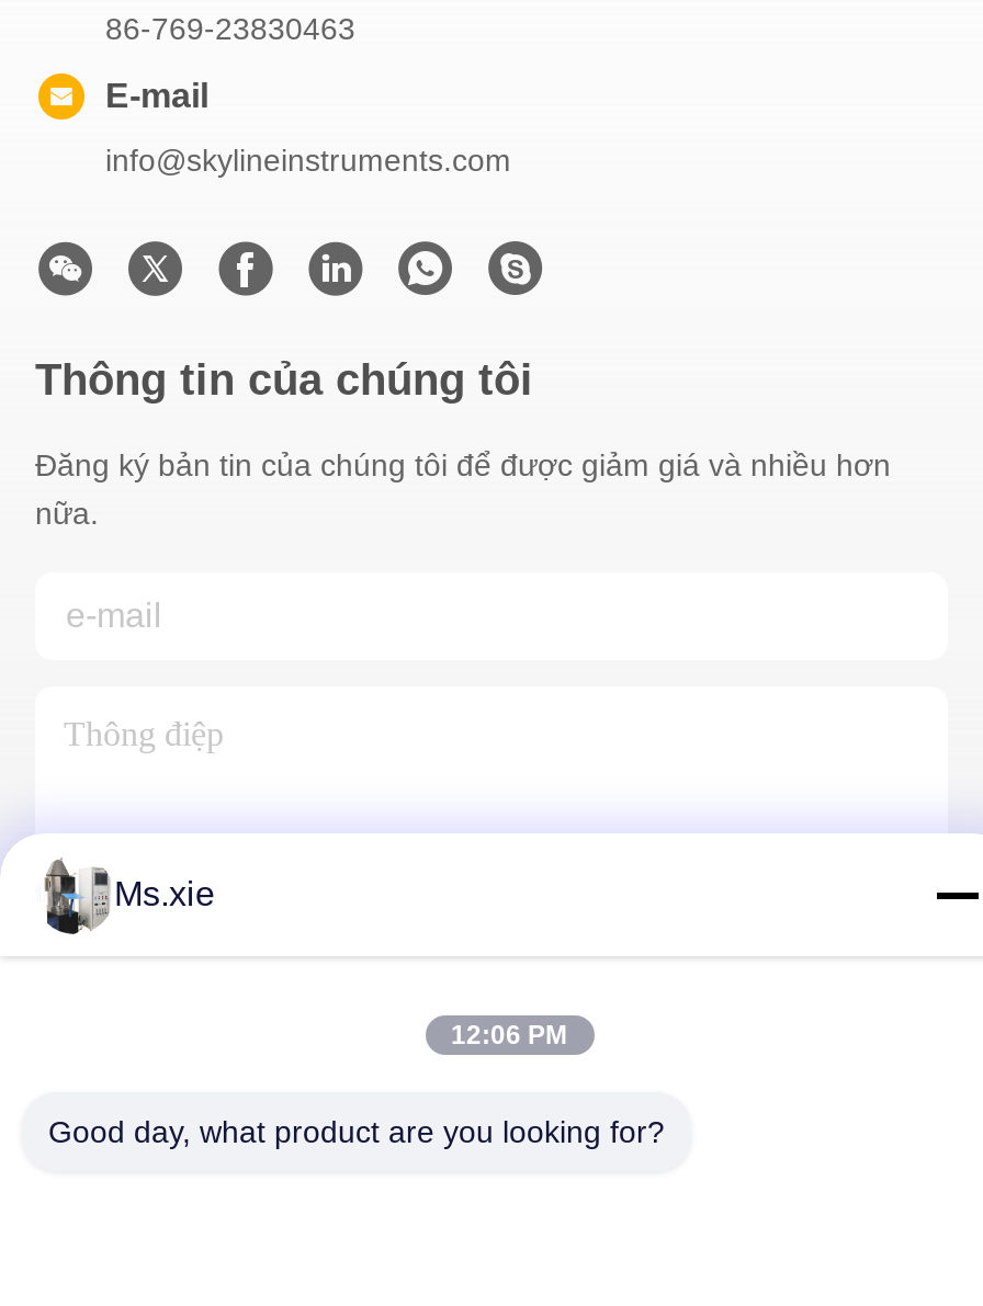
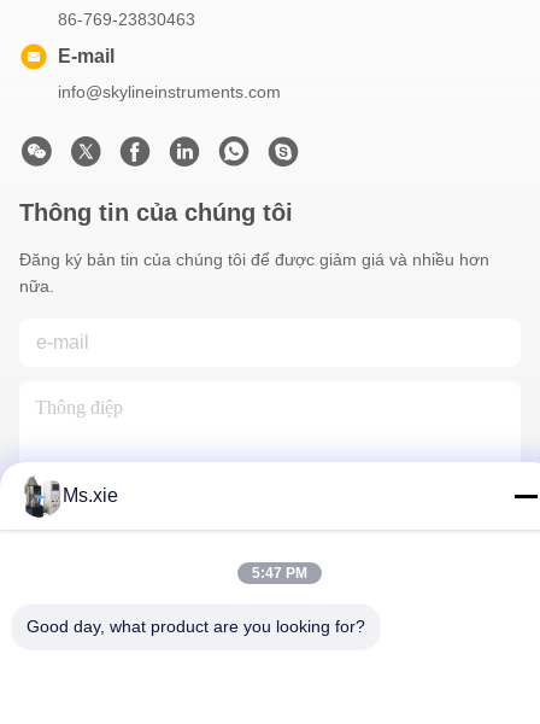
- 12:06 PM
+ 5:47 PM
